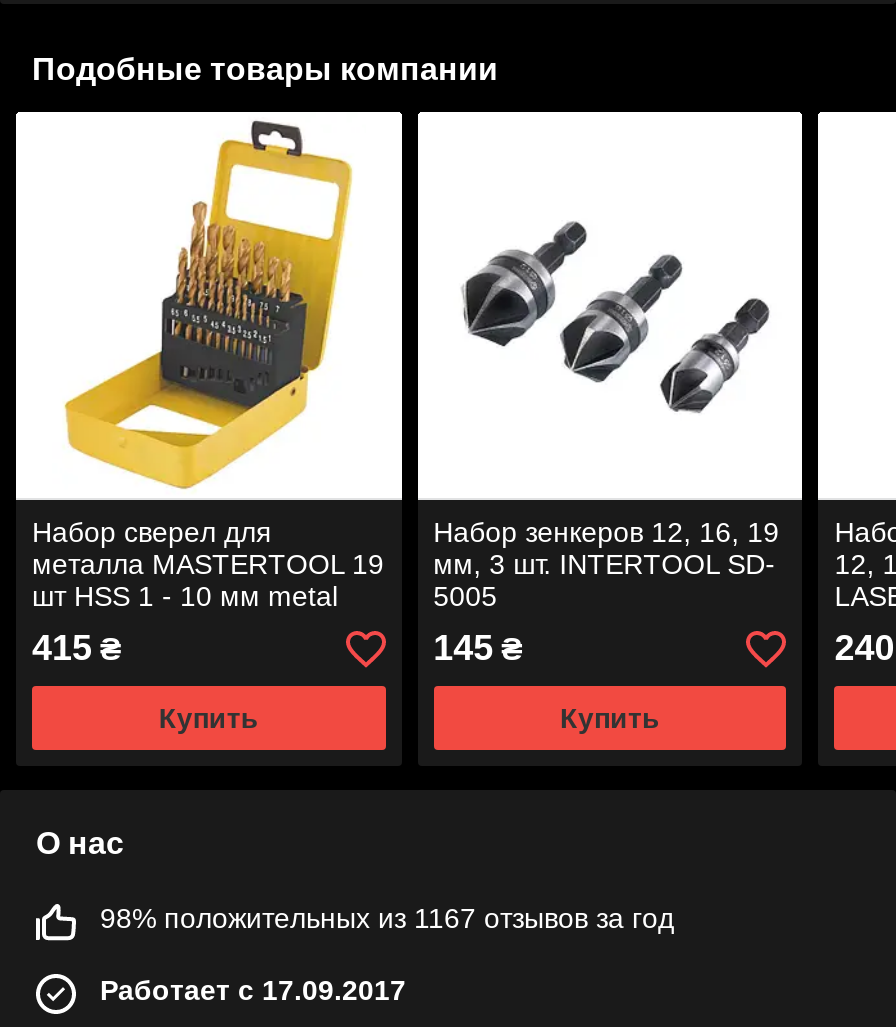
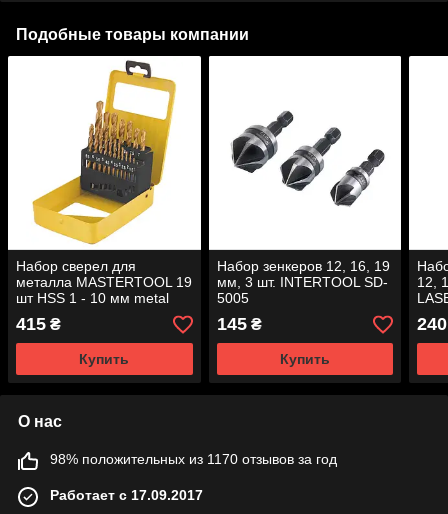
- 98% положительных из 1167 отзывов за год
+ 98% положительных из 1170 отзывов за год
